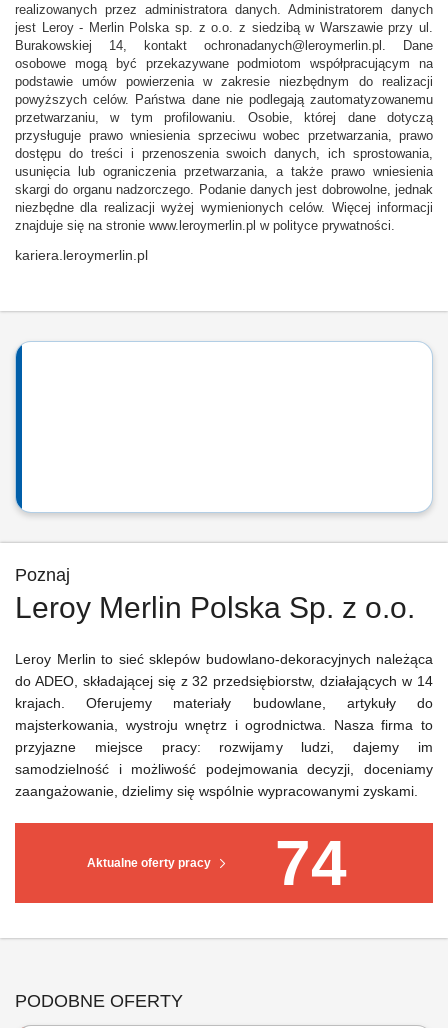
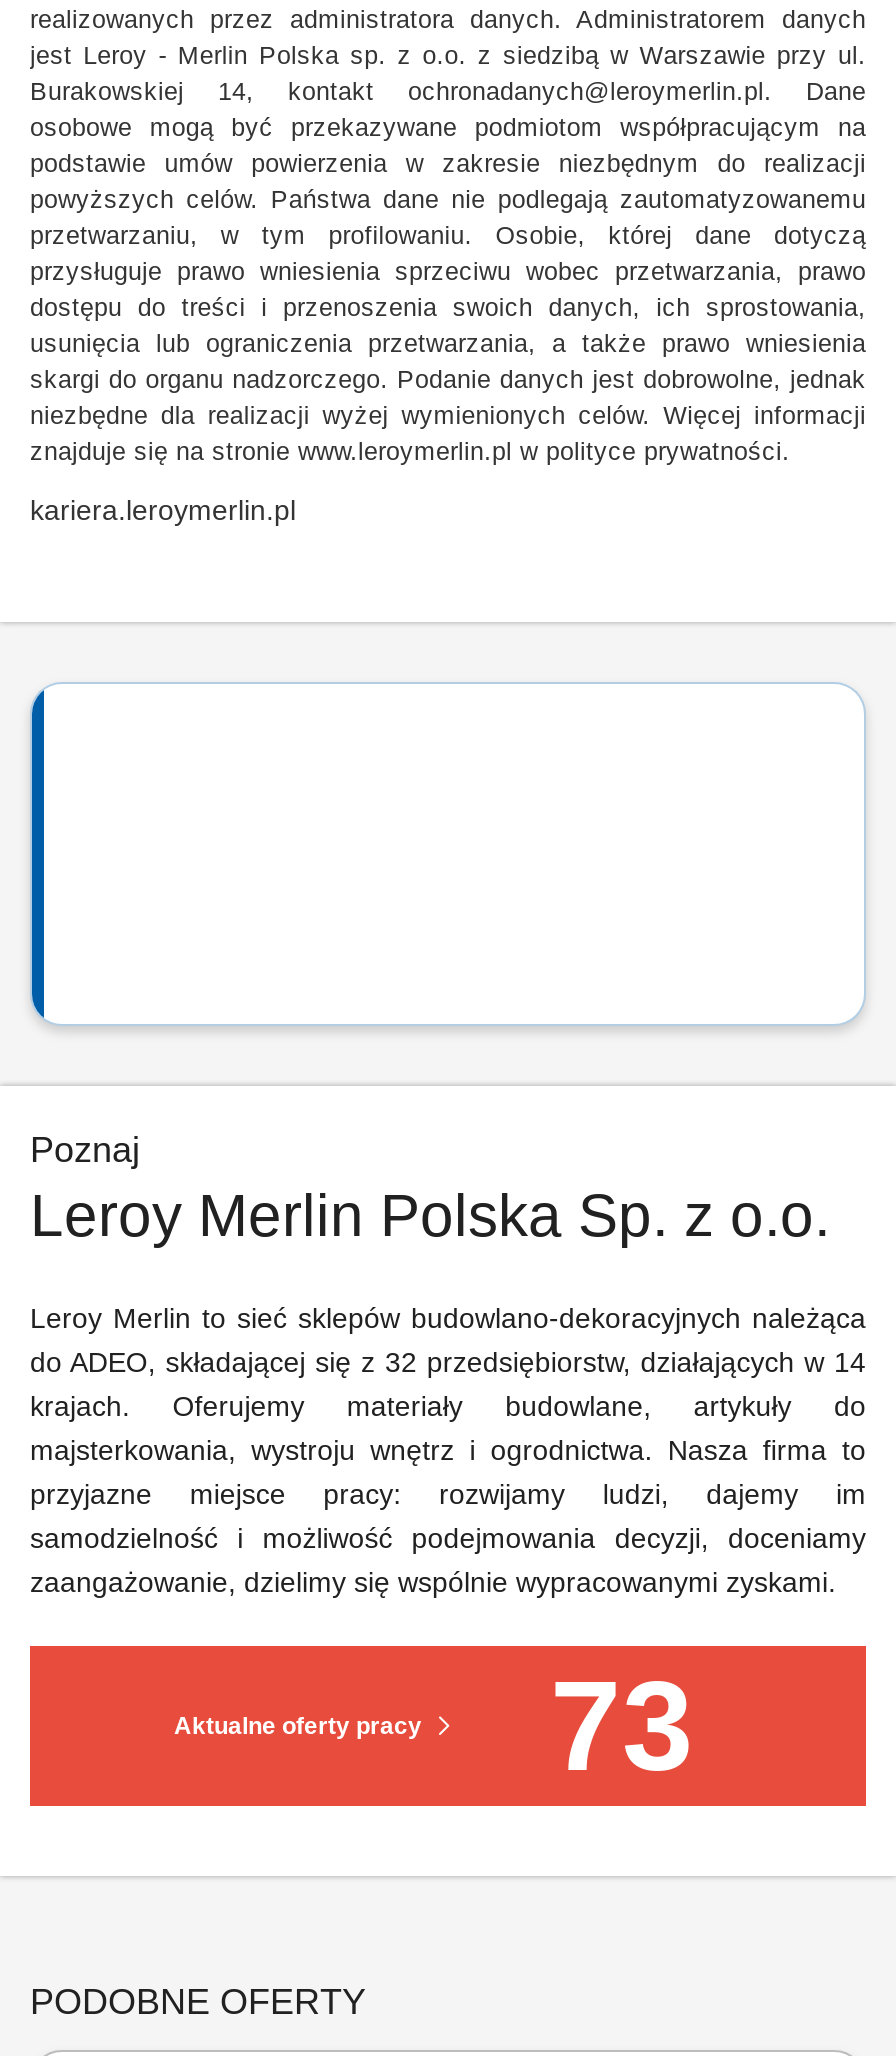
- 74
+ 73
